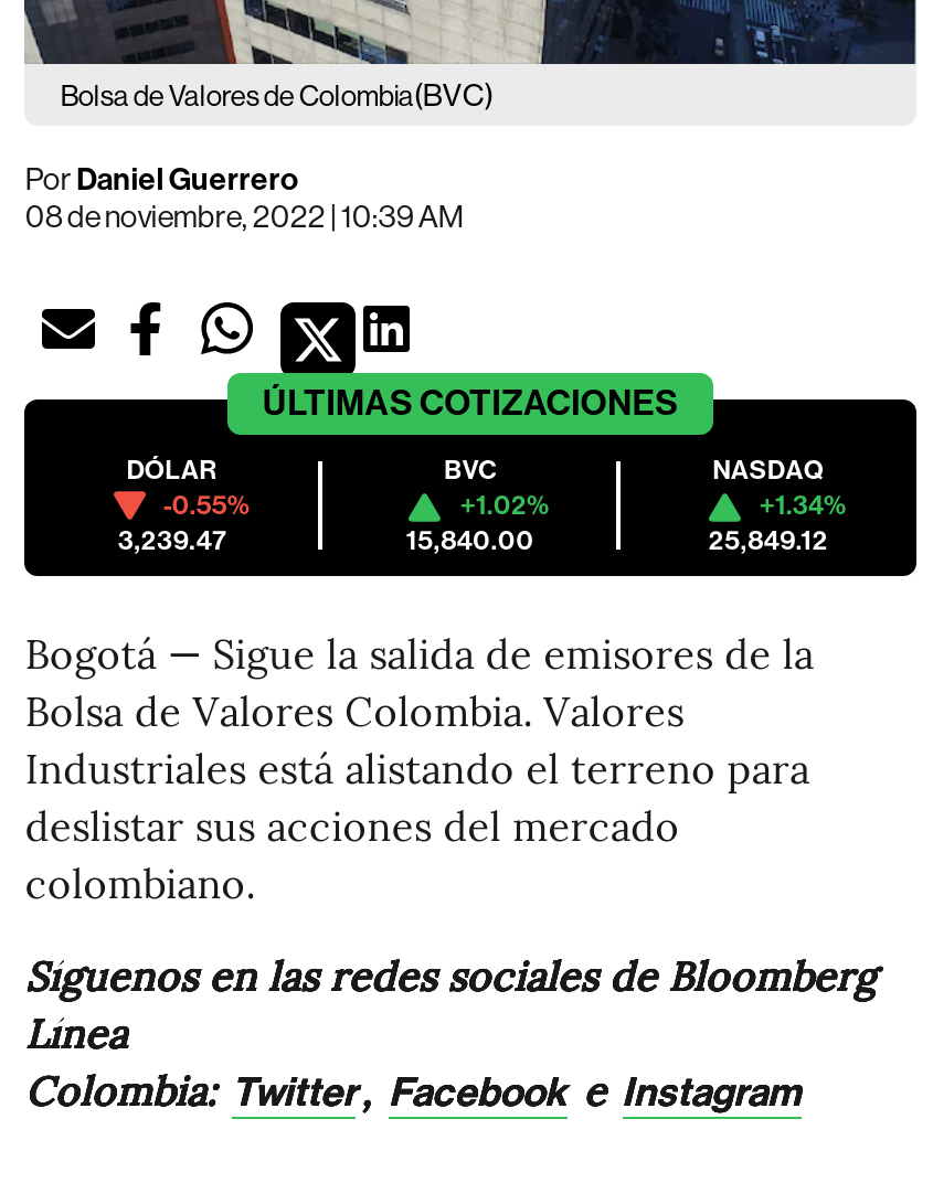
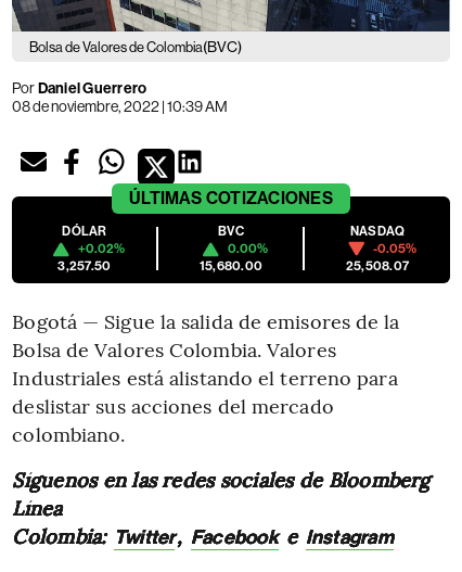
- -0.55%
+ +0.02%

- +1.02%
+ 0.00%

- +1.34%
+ -0.05%

- 3,239.47
+ 3,257.50

- 15,840.00
+ 15,680.00

- 25,849.12
+ 25,508.07
